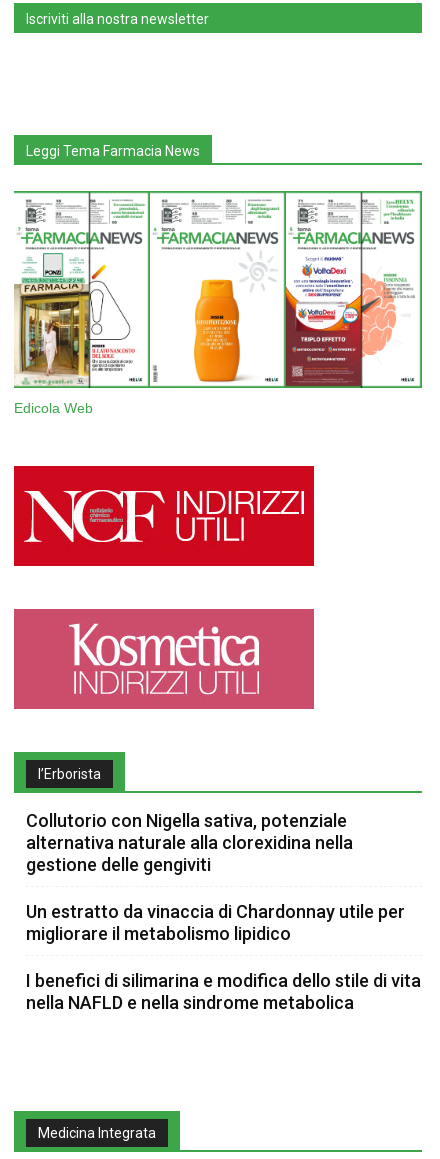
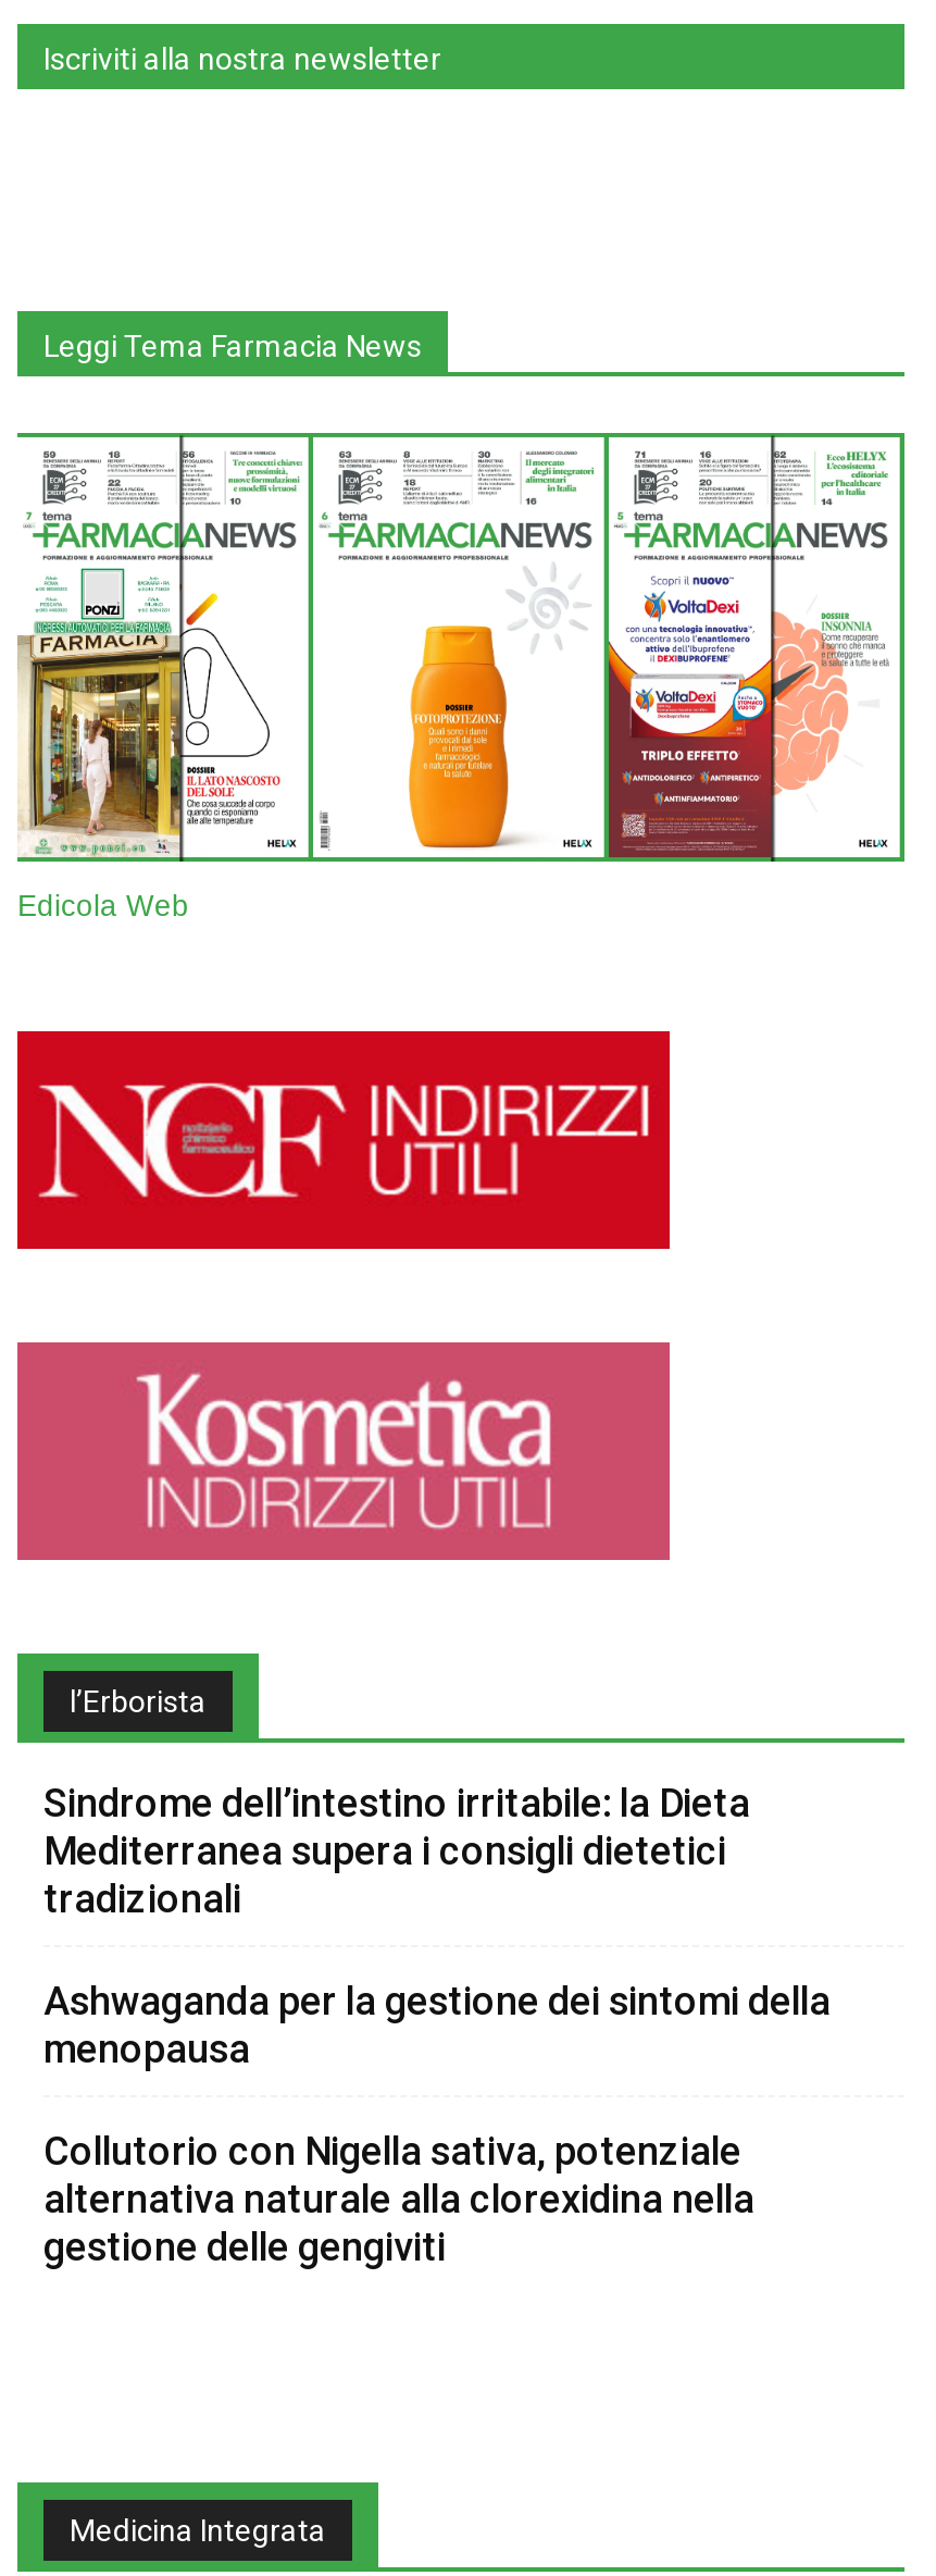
+ Sindrome dell’intestino irritabile: la Dieta
+ Mediterranea supera i consigli dietetici
+ tradizionali
+ Ashwaganda per la gestione dei sintomi della
+ menopausa

moved down: Collutorio con Nigella sativa, potenziale | alternativa naturale alla clorexidina nella | gestione delle gengiviti

- Un estratto da vinaccia di Chardonnay utile per
- migliorare il metabolismo lipidico
- I benefici di silimarina e modifica dello stile di vita
- nella NAFLD e nella sindrome metabolica
